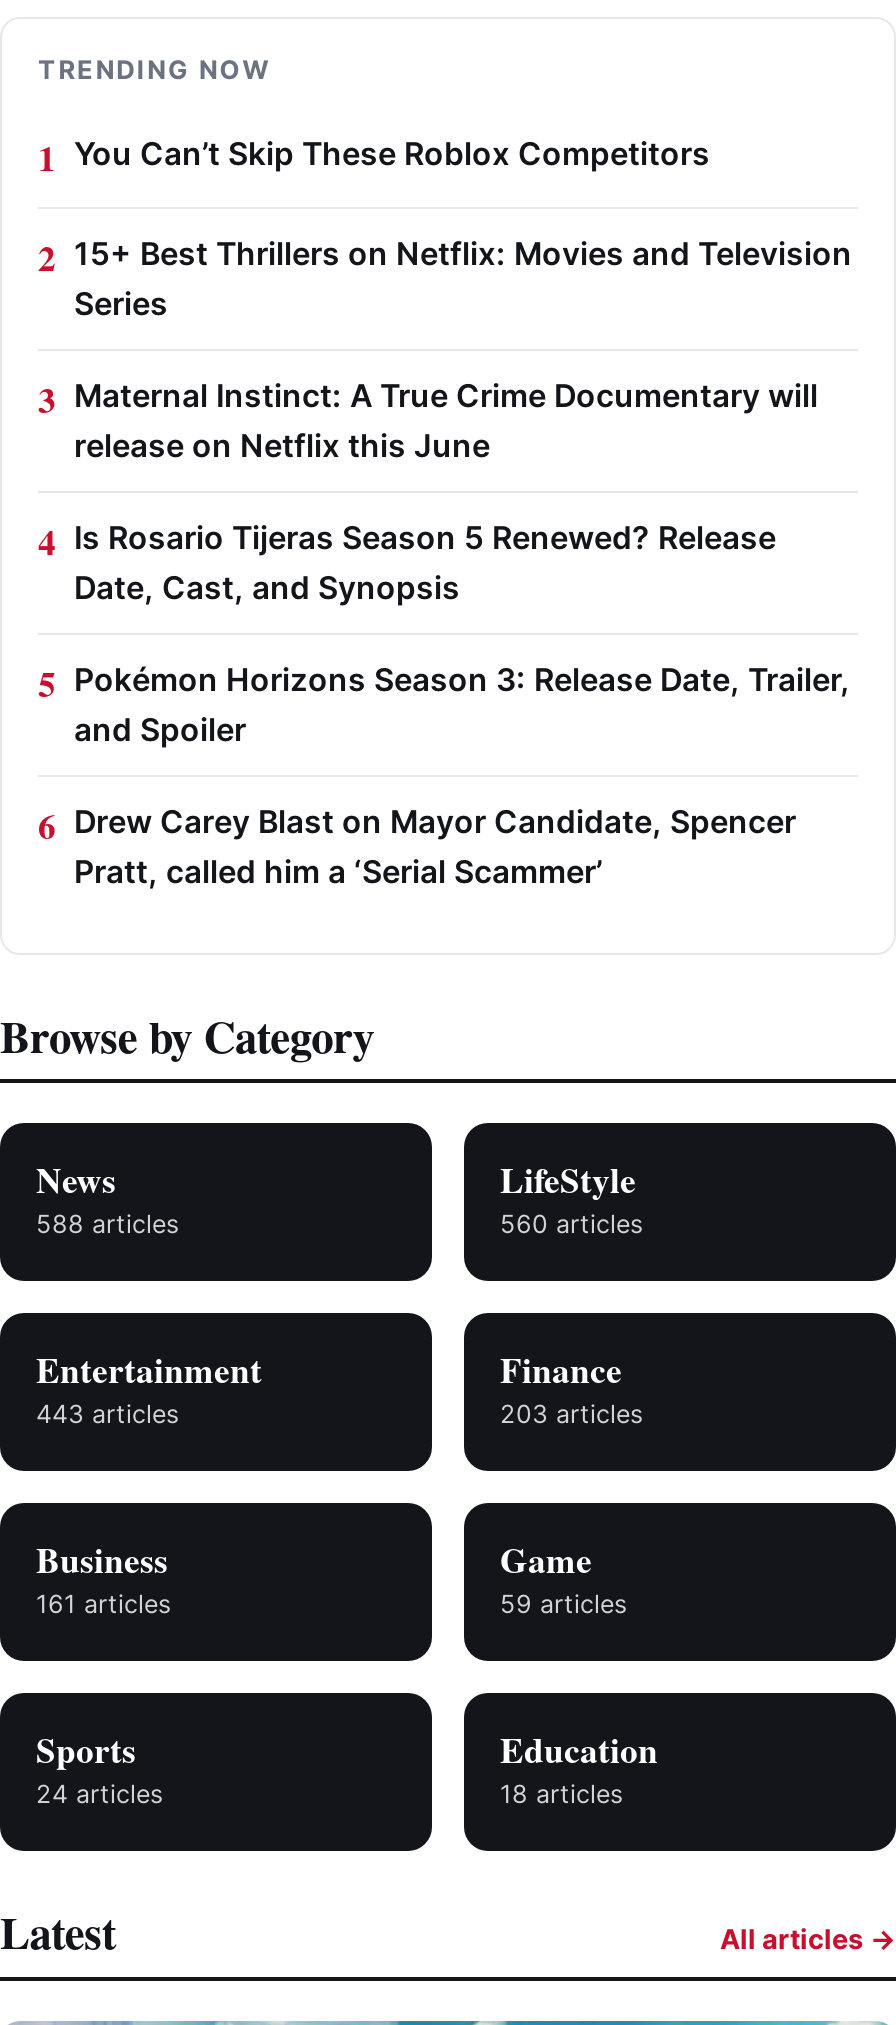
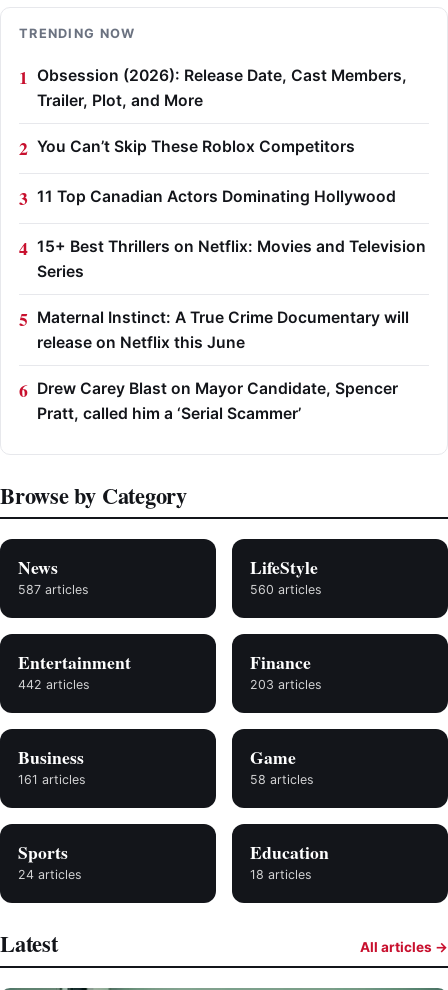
+ Obsession (2026): Release Date, Cast Members,
+ Trailer, Plot, and More

moved down: You Can’t Skip These Roblox Competitors

+ 11 Top Canadian Actors Dominating Hollywood

moved down: 15+ Best Thrillers on Netflix: Movies and Television | Series | Maternal Instinct: A True Crime Documentary will | release on Netflix this June

- Is Rosario Tijeras Season 5 Renewed? Release
- Date, Cast, and Synopsis
- Pokémon Horizons Season 3: Release Date, Trailer,
- and Spoiler

- 588 articles
+ 587 articles

- 443 articles
+ 442 articles

- 59 articles
+ 58 articles
